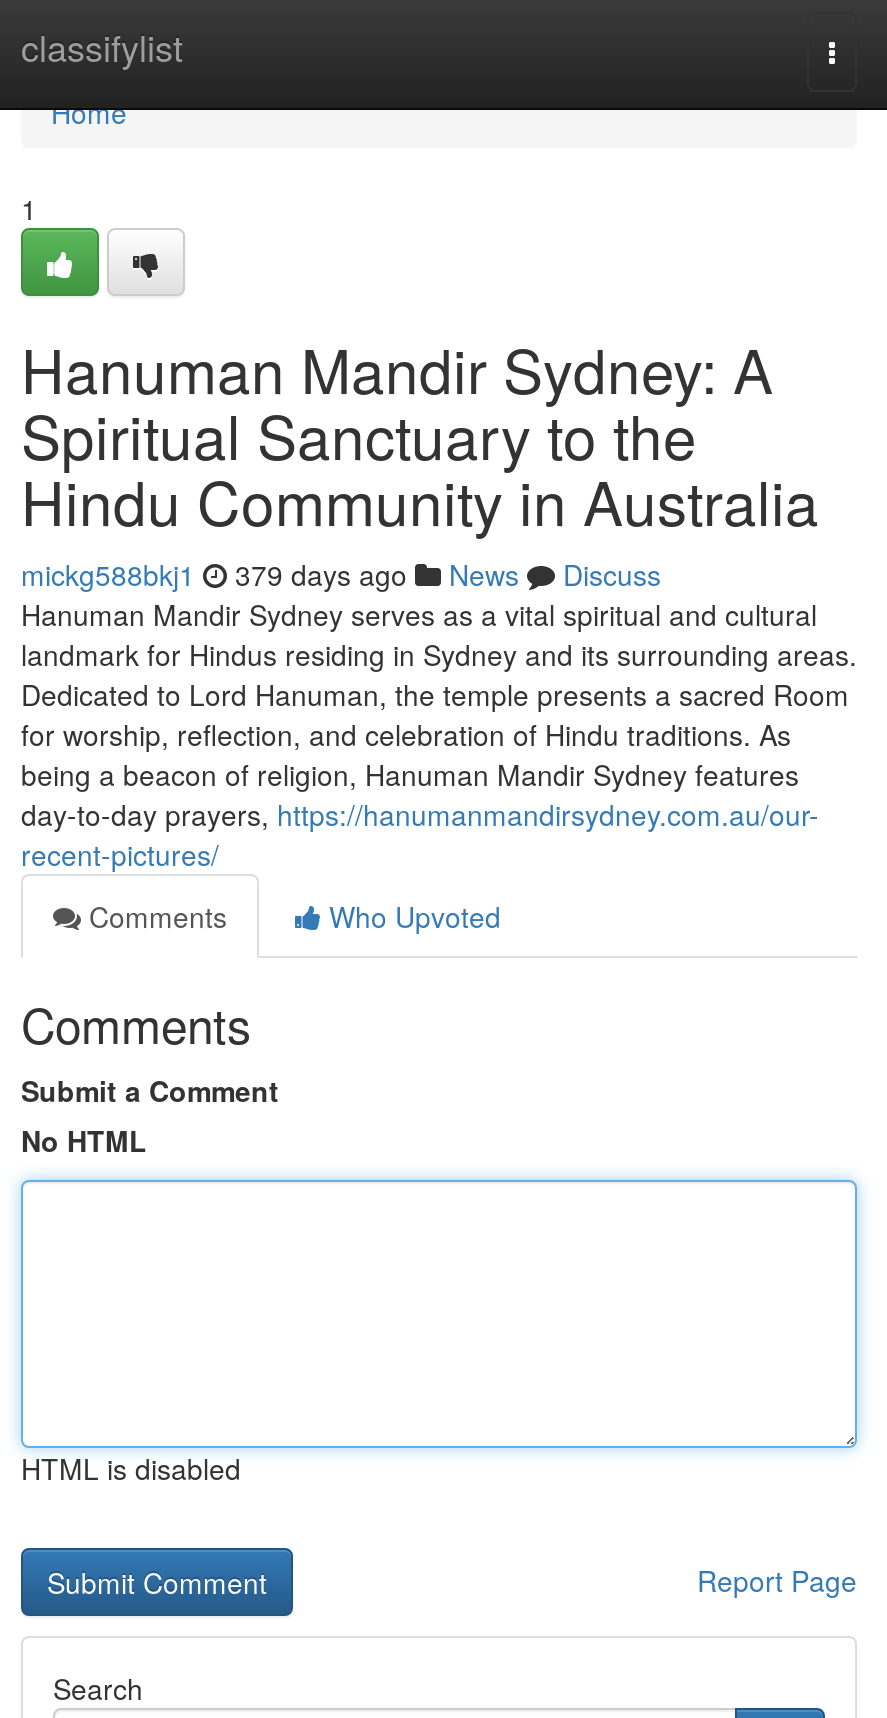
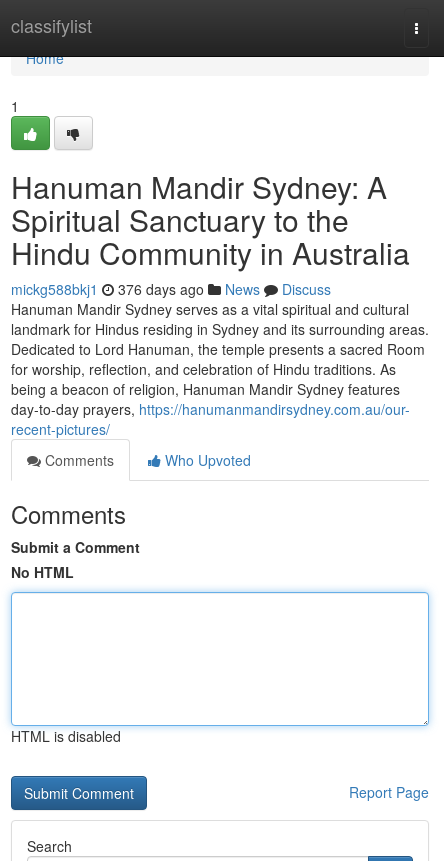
- mickg588bkj1 379 days ago News Discuss
+ mickg588bkj1 376 days ago News Discuss
